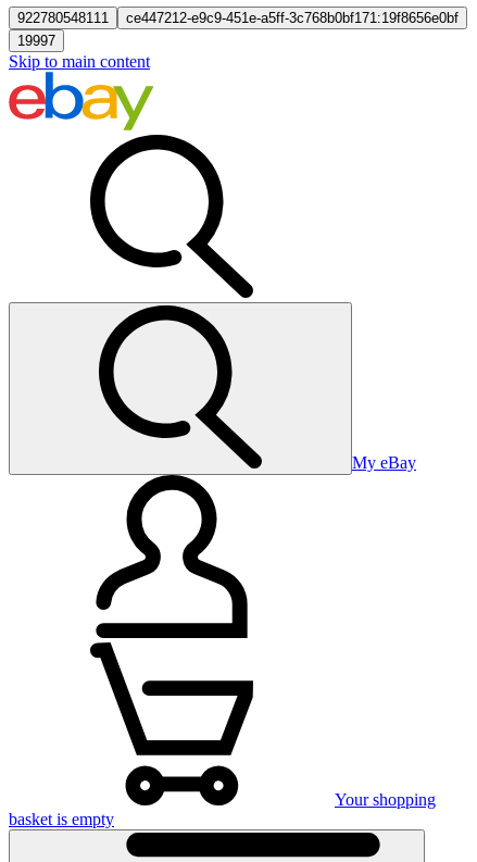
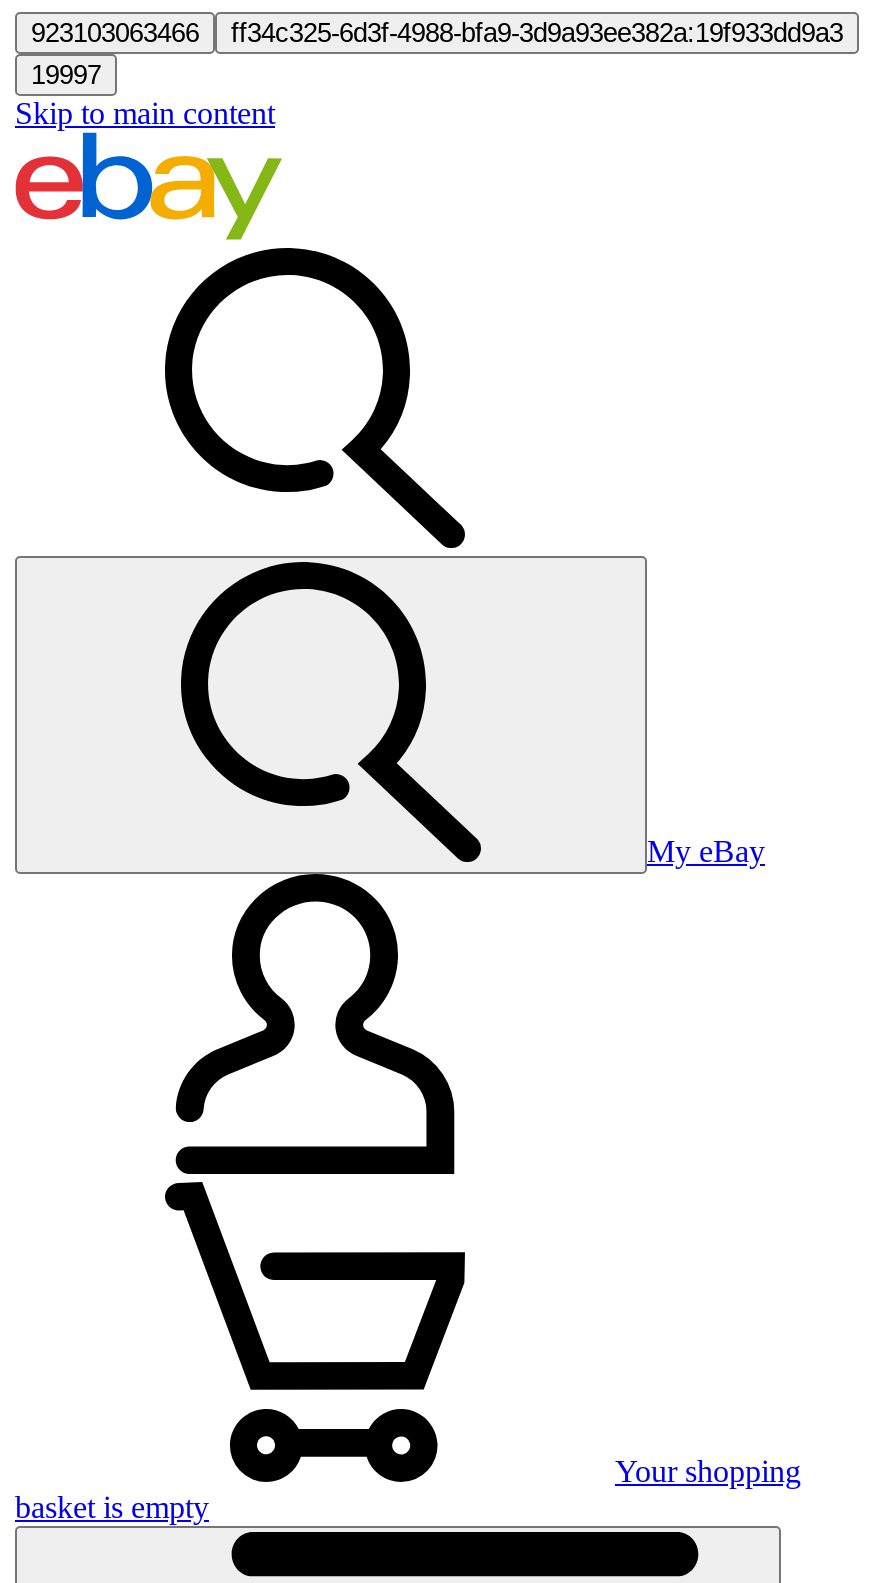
- 922780548111
- ce447212-e9c9-451e-a5ff-3c768b0bf171:19f8656e0bf
+ 923103063466
+ ff34c325-6d3f-4988-bfa9-3d9a93ee382a:19f933dd9a3
